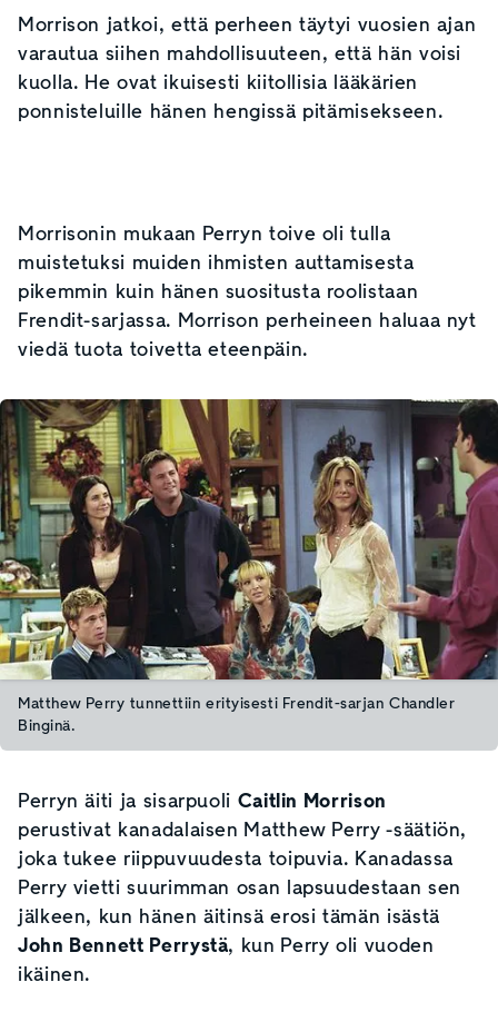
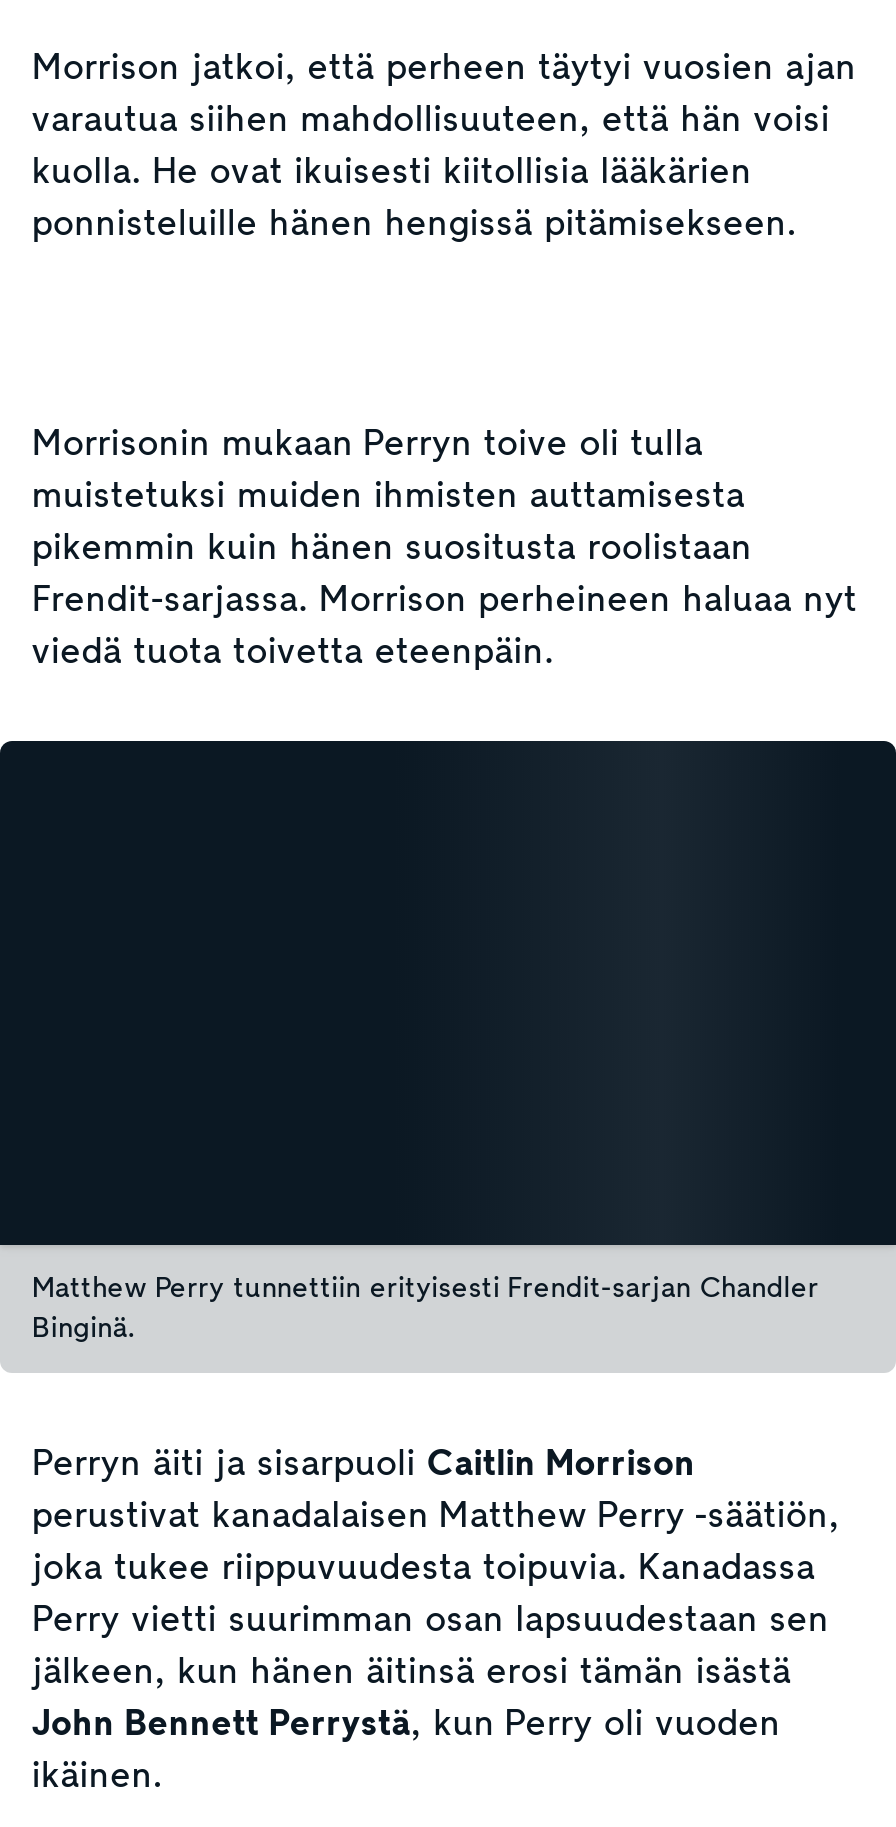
- [image]
